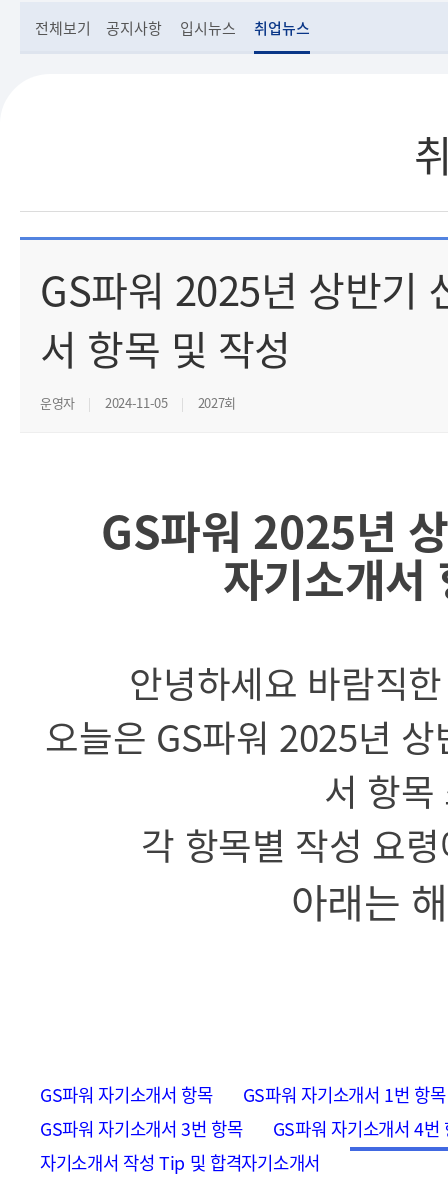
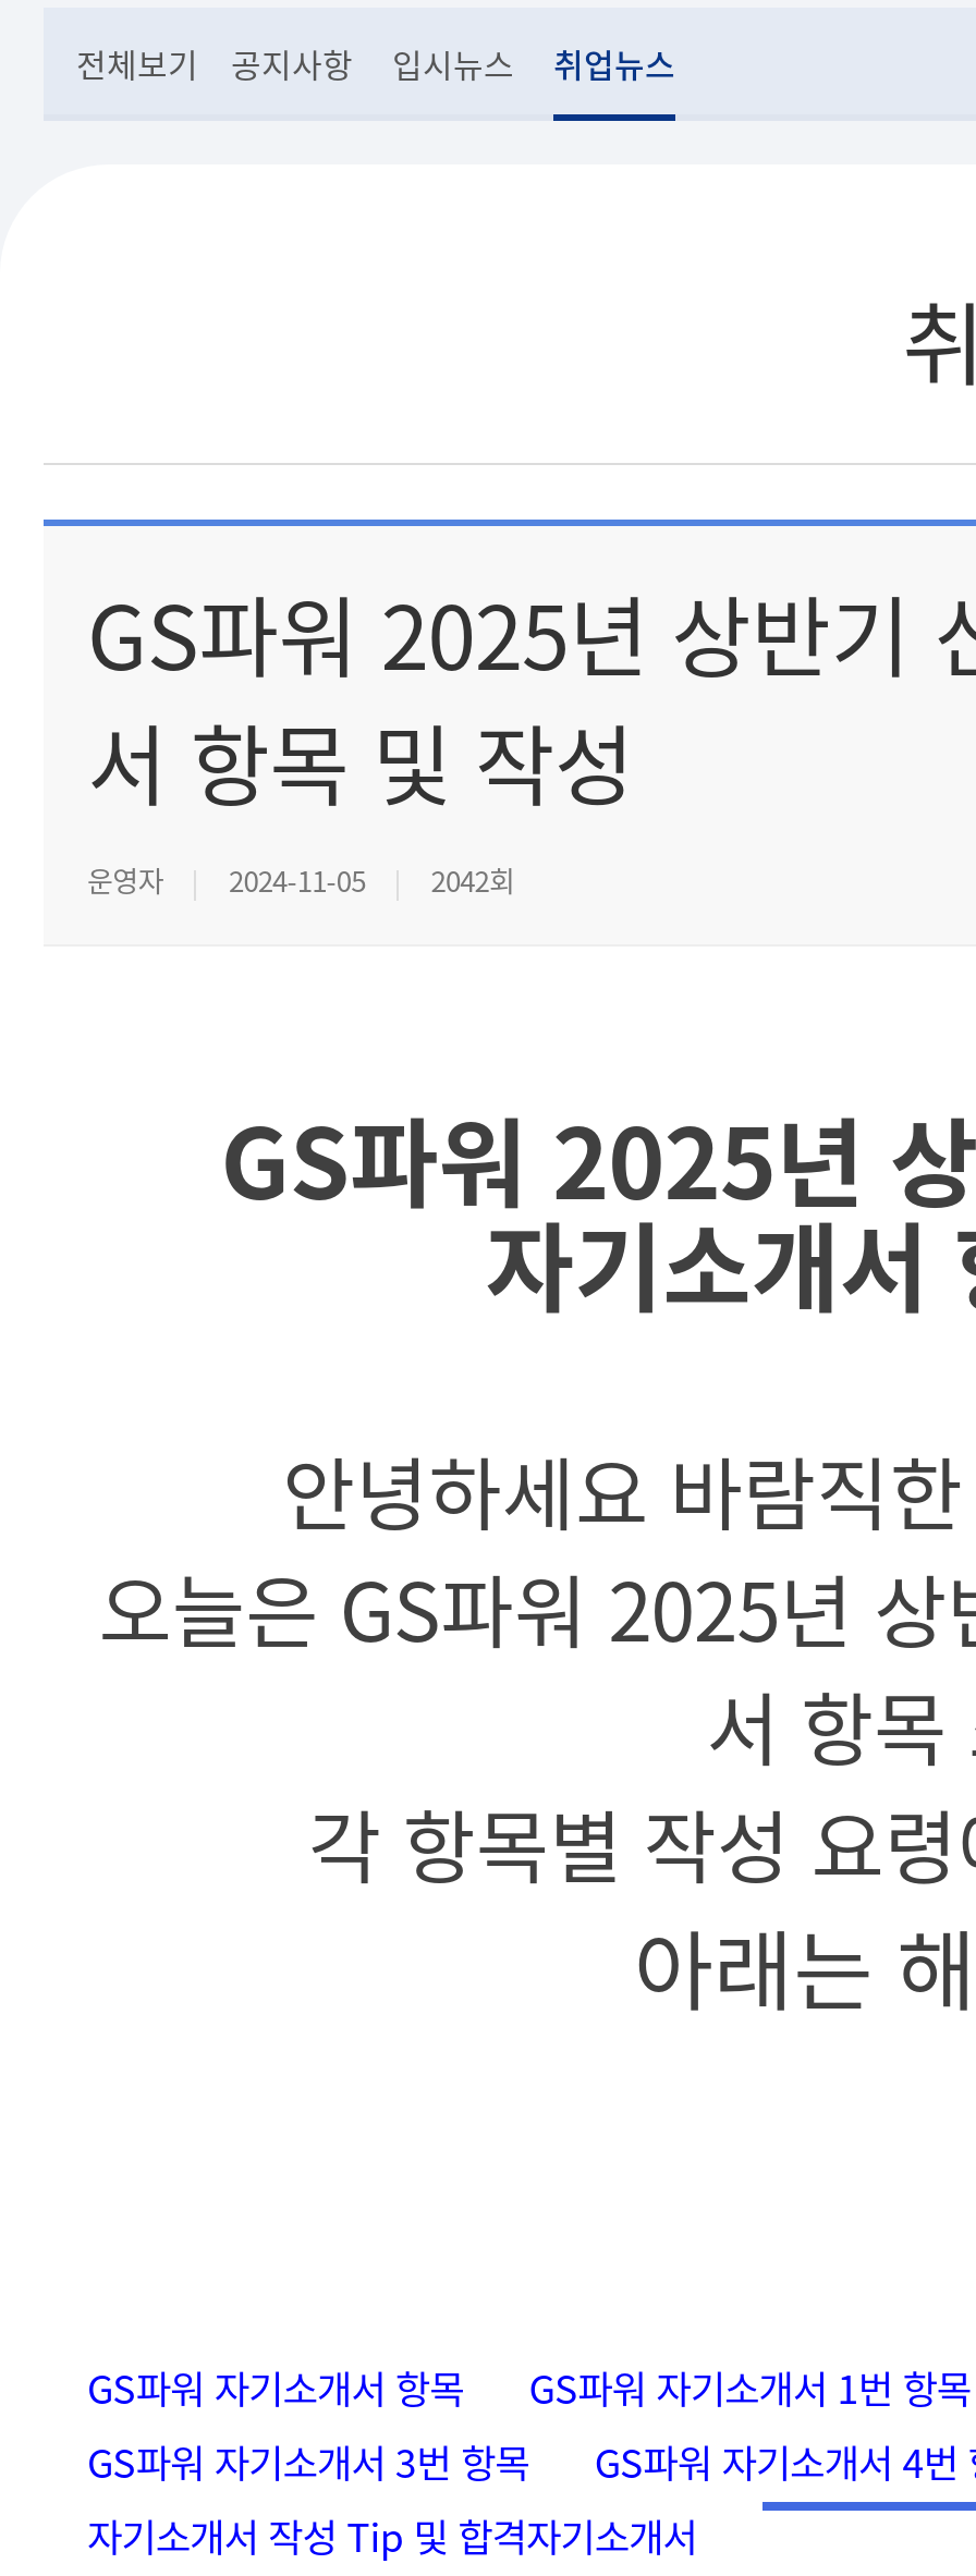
- 운영자 2024-11-05 2027회
+ 운영자 2024-11-05 2042회
